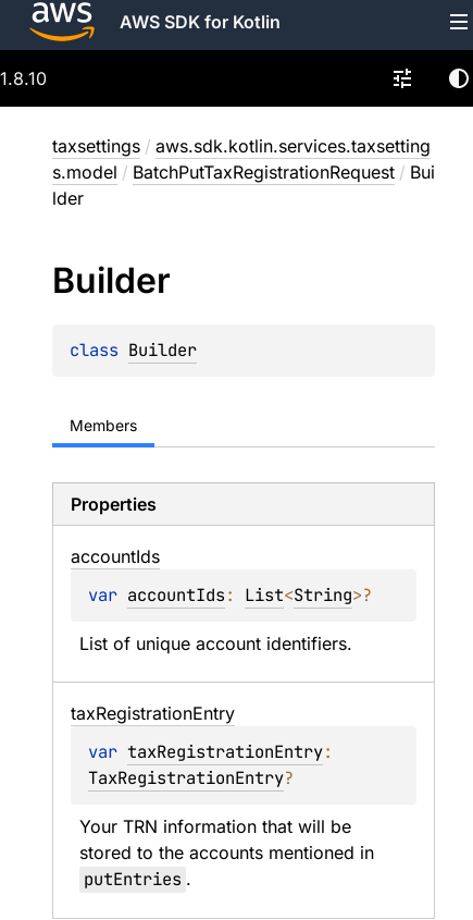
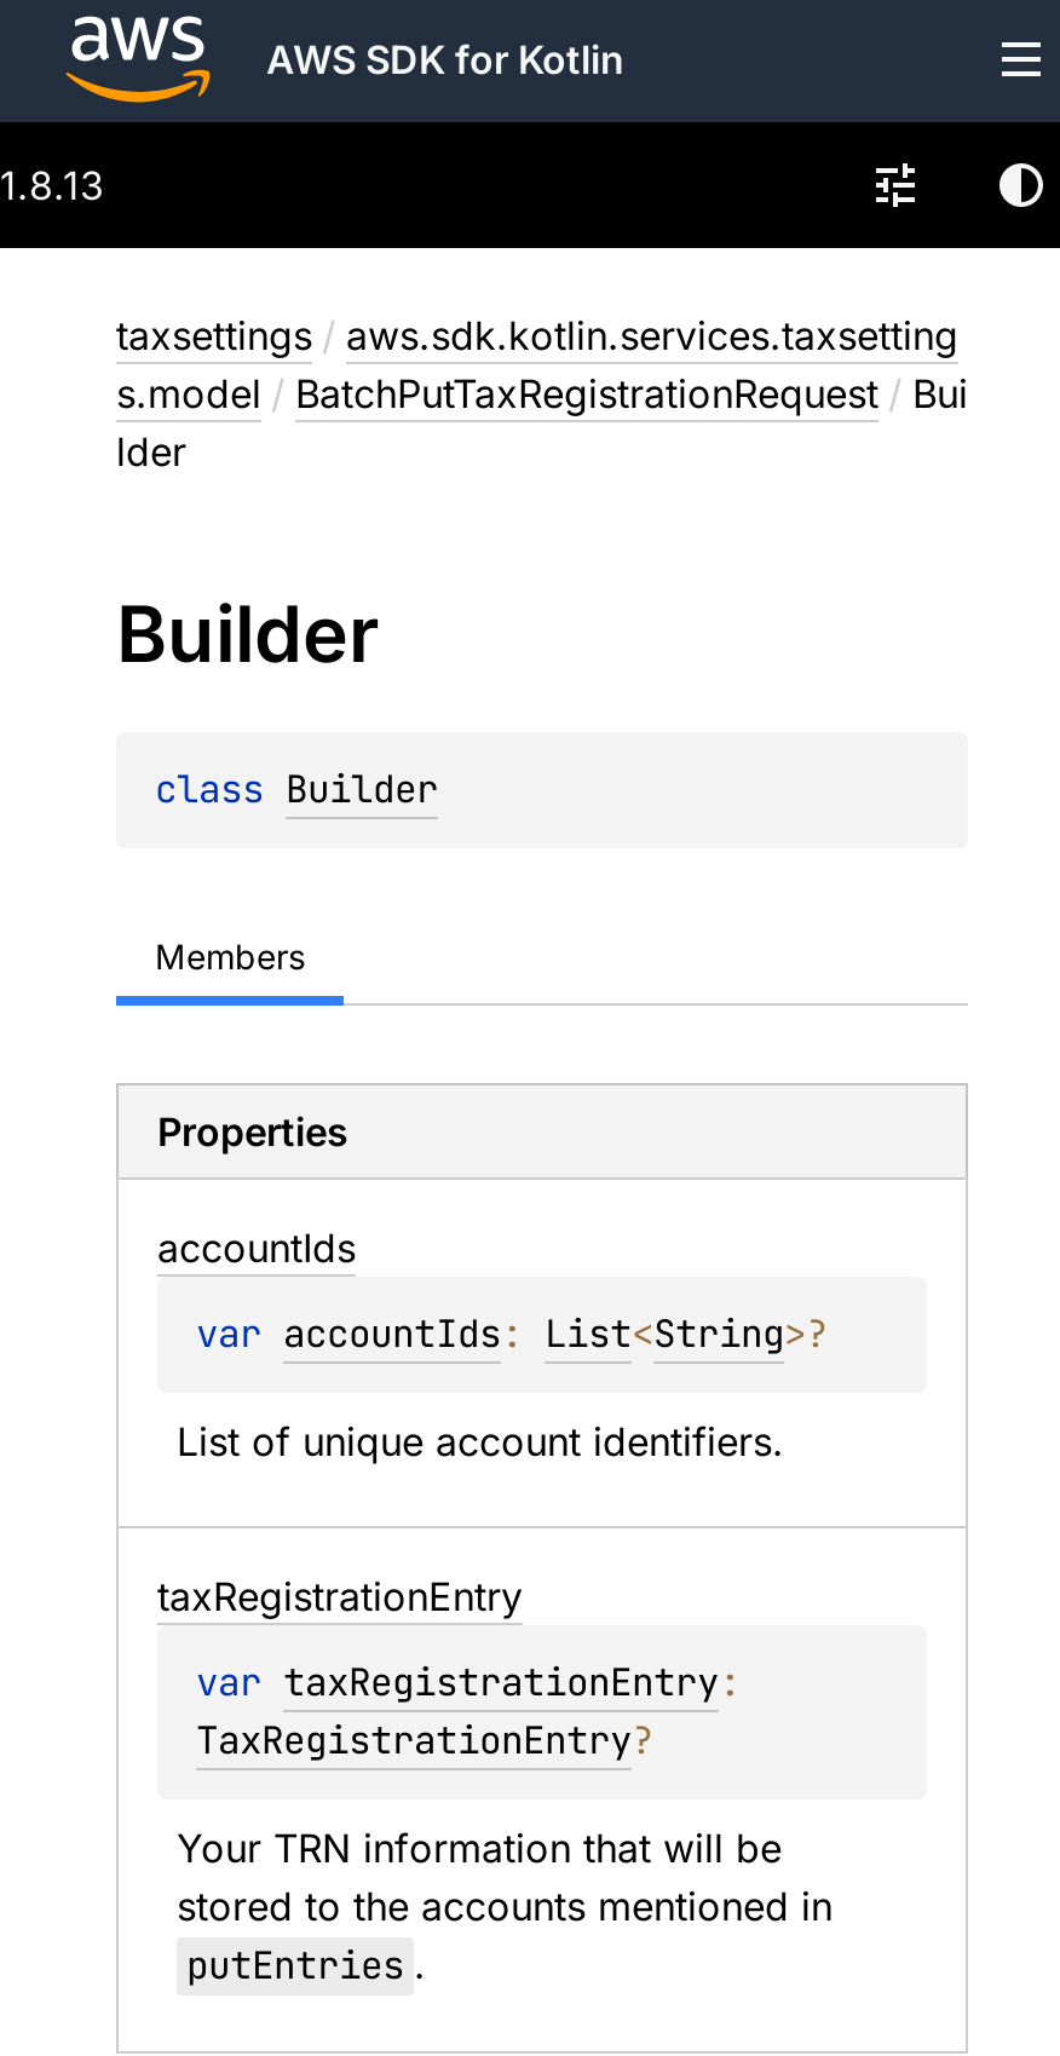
- 1.8.10
+ 1.8.13
